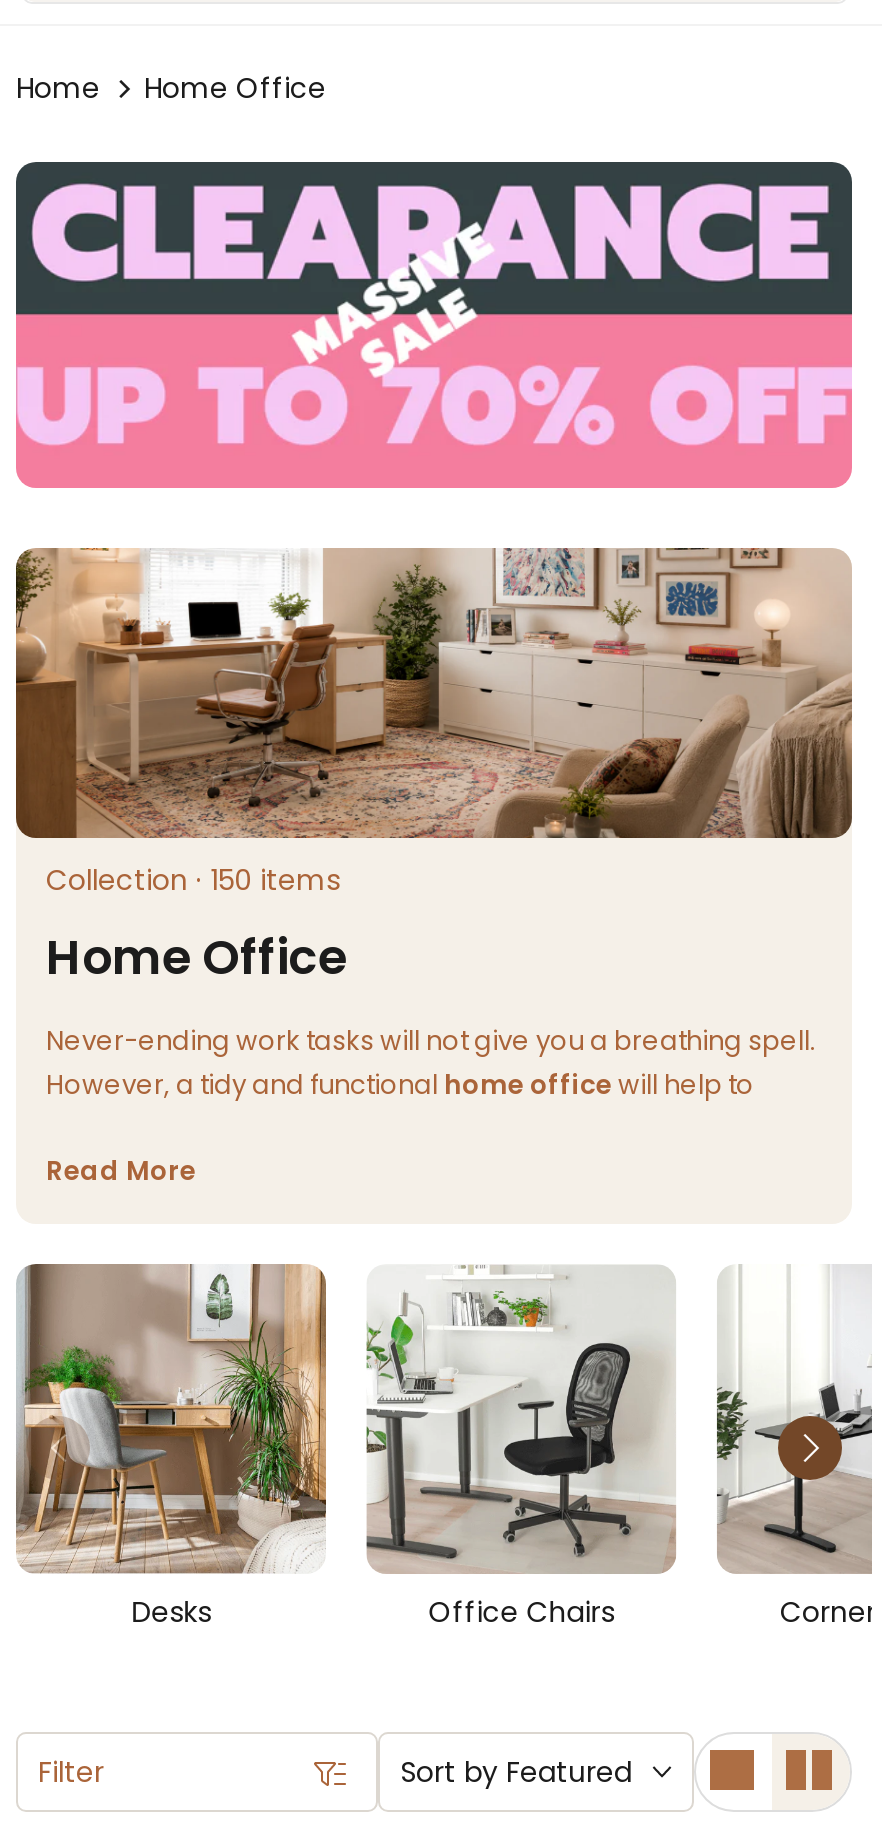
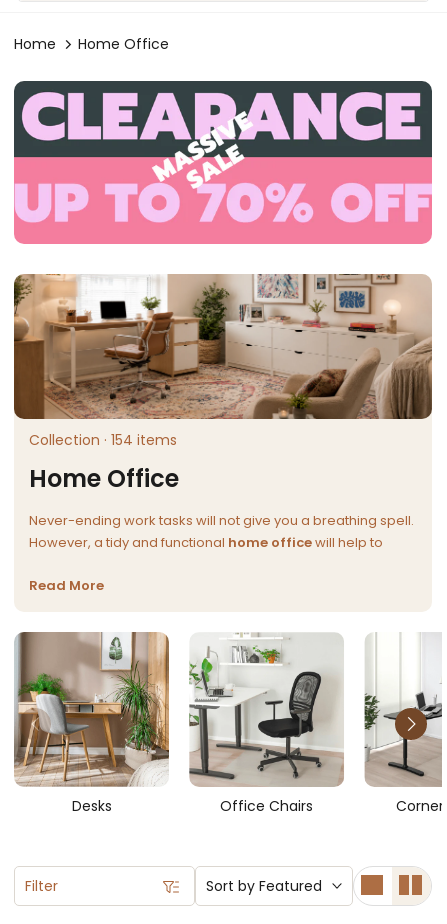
- Collection · 150 items
+ Collection · 154 items
